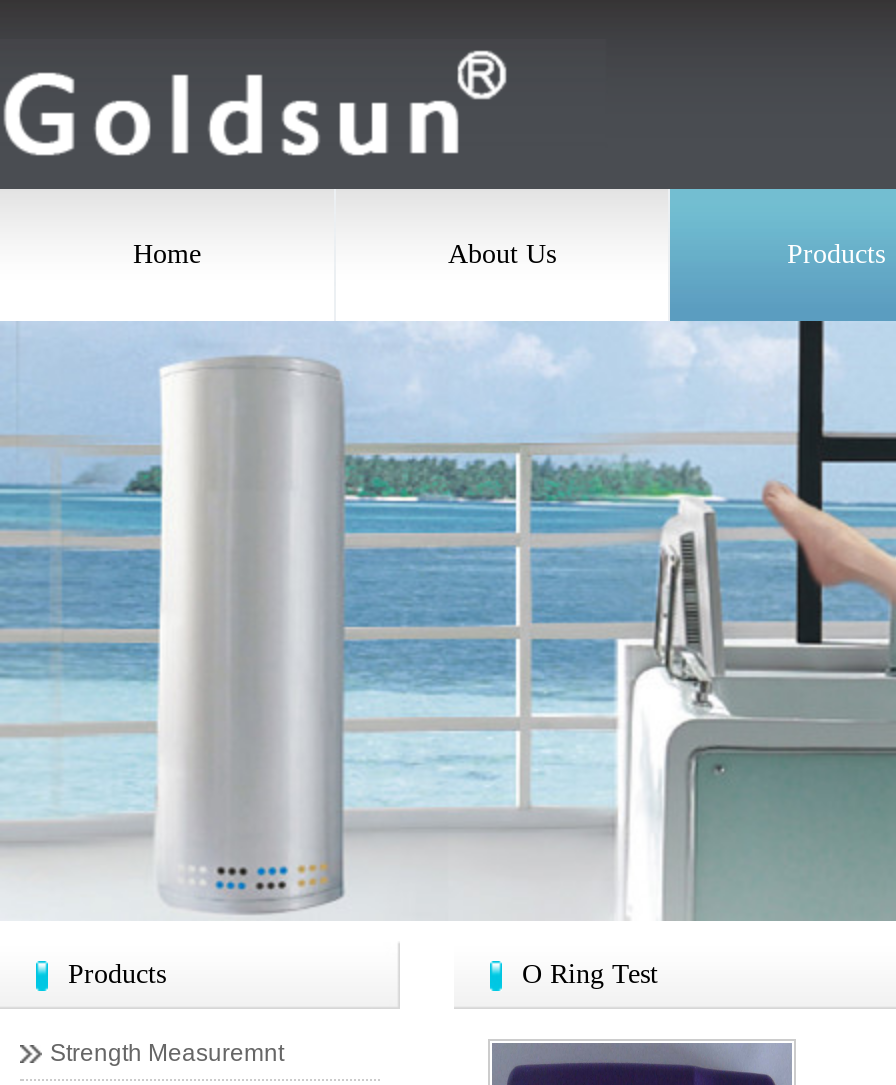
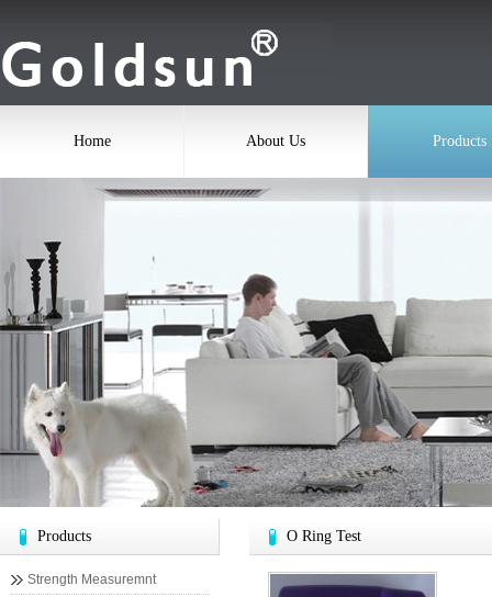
- [image]
+ [image]
